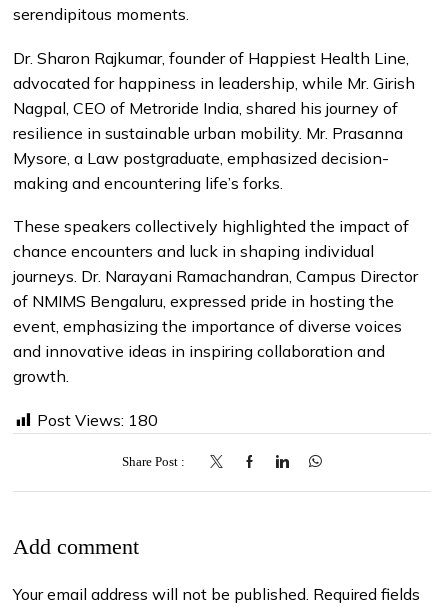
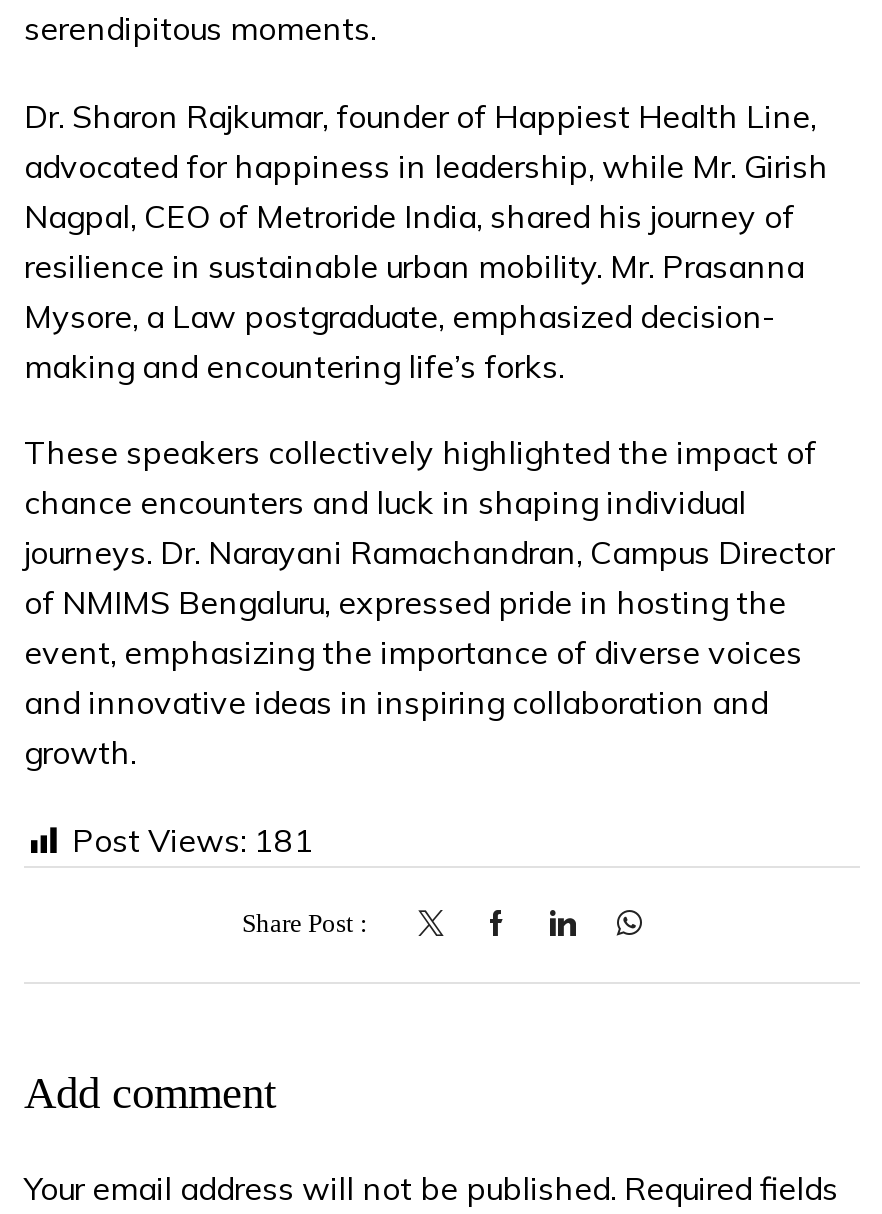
- Post Views: 180
+ Post Views: 181
